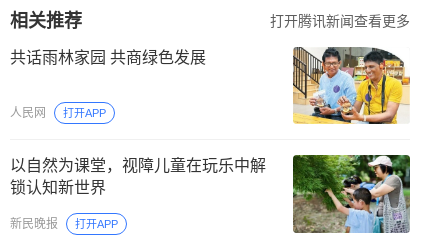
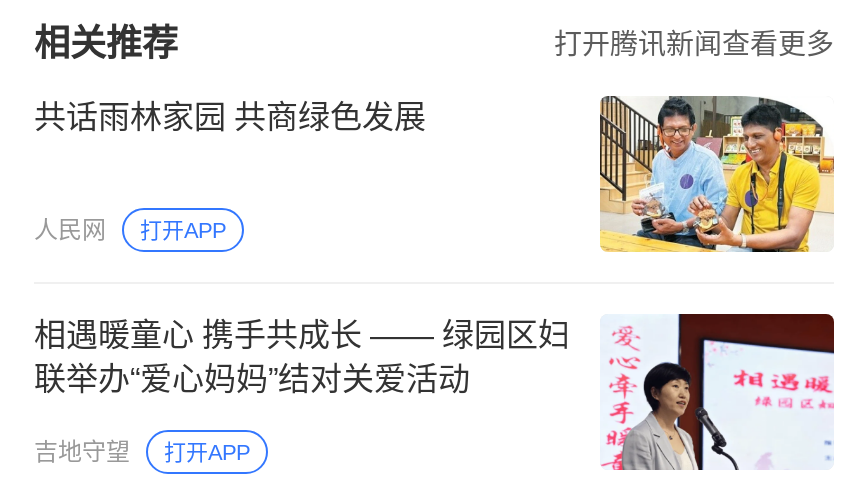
- [image]
- 以自然为课堂，视障儿童在玩乐中解
- 锁认知新世界
+ [image]
+ 相遇暖童心 携手共成长 —— 绿园区妇
+ 联举办“爱心妈妈”结对关爱活动

- 新民晚报
+ 吉地守望
